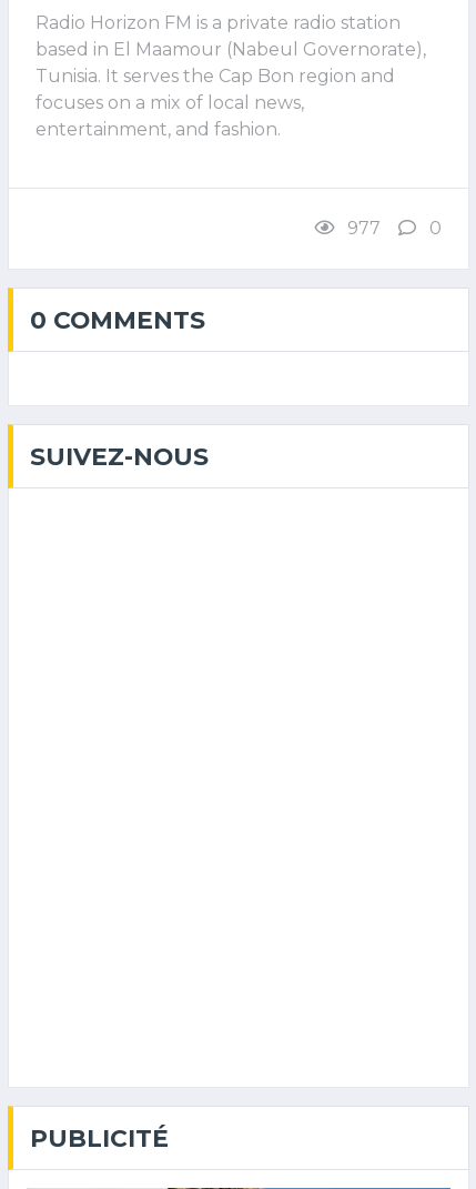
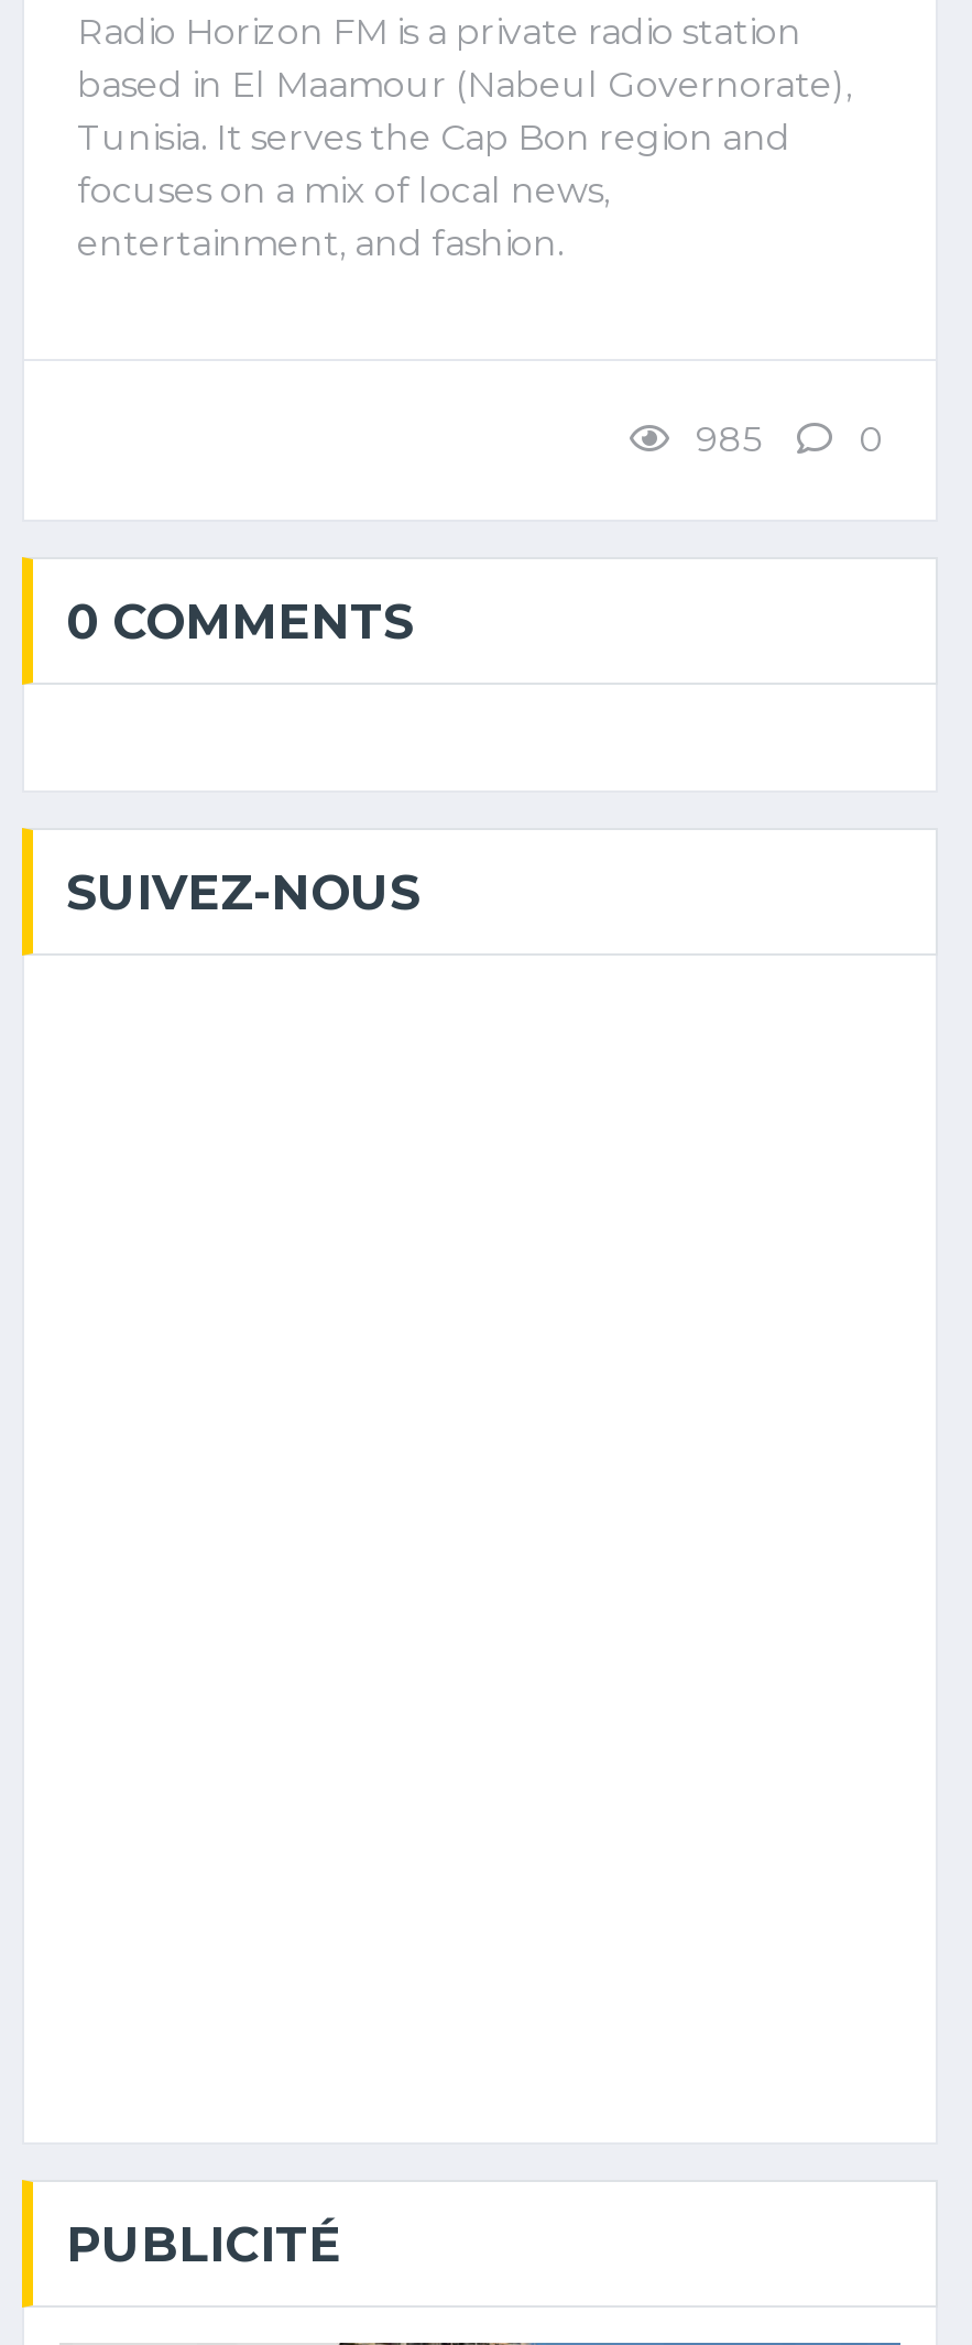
- 977
+ 985
